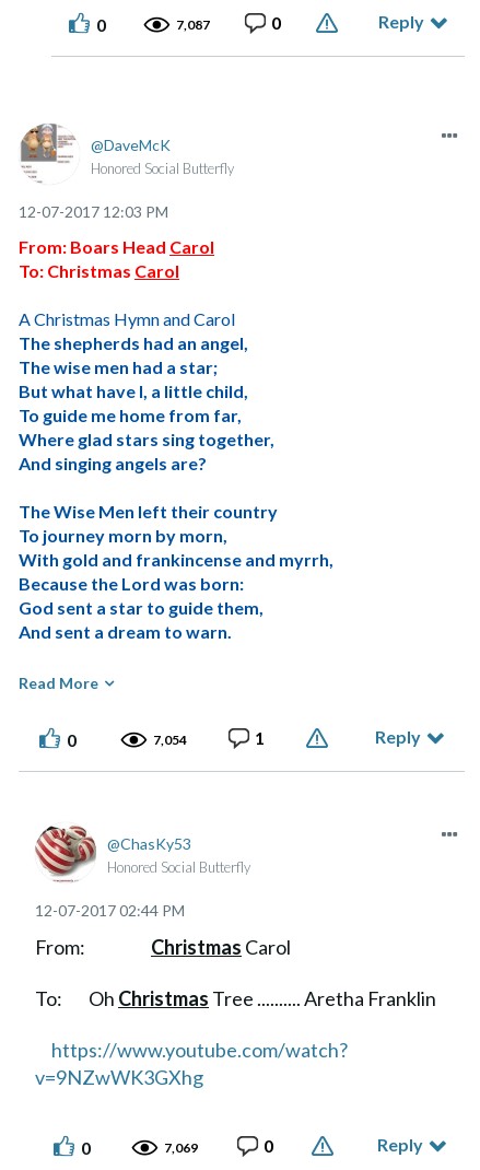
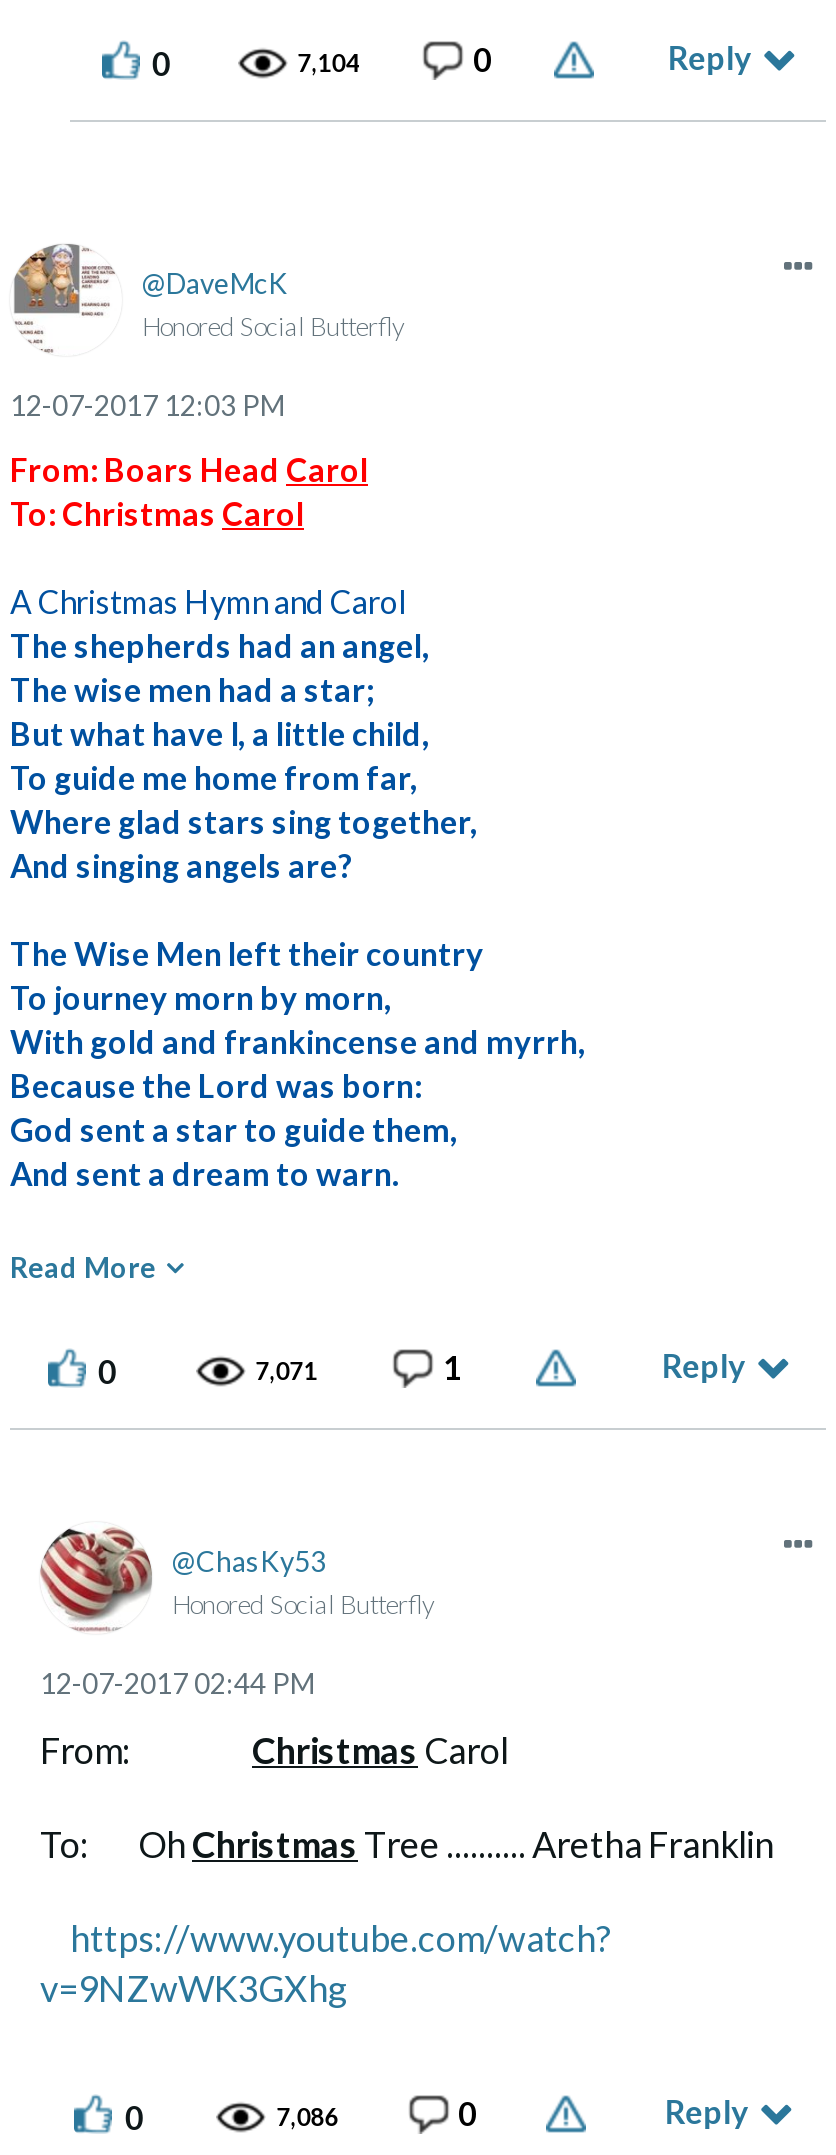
- 7,087
+ 7,104

- 7,054
+ 7,071

- 7,069
+ 7,086
